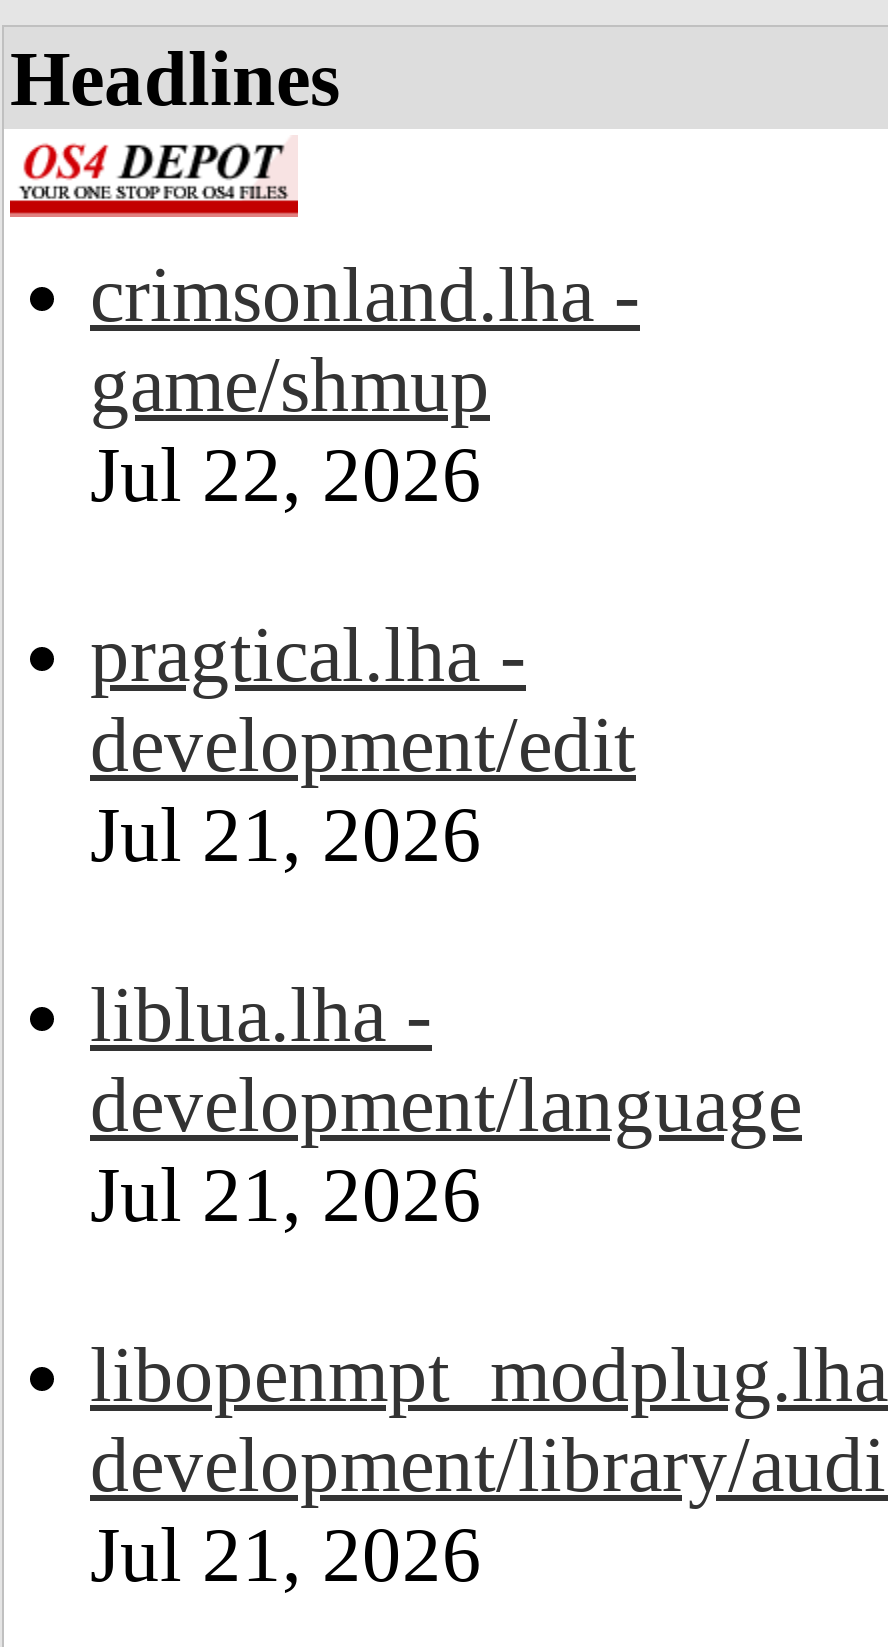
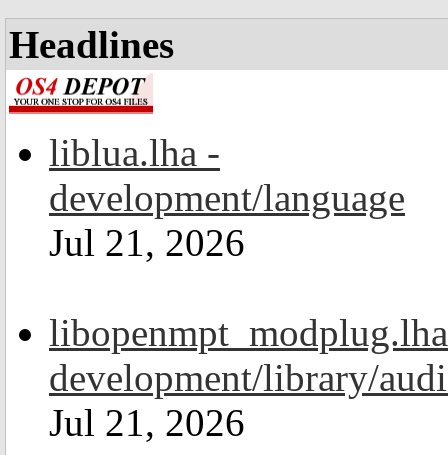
- crimsonland.lha -
- game/shmup
- Jul 22, 2026
- pragtical.lha -
- development/edit
- Jul 21, 2026
